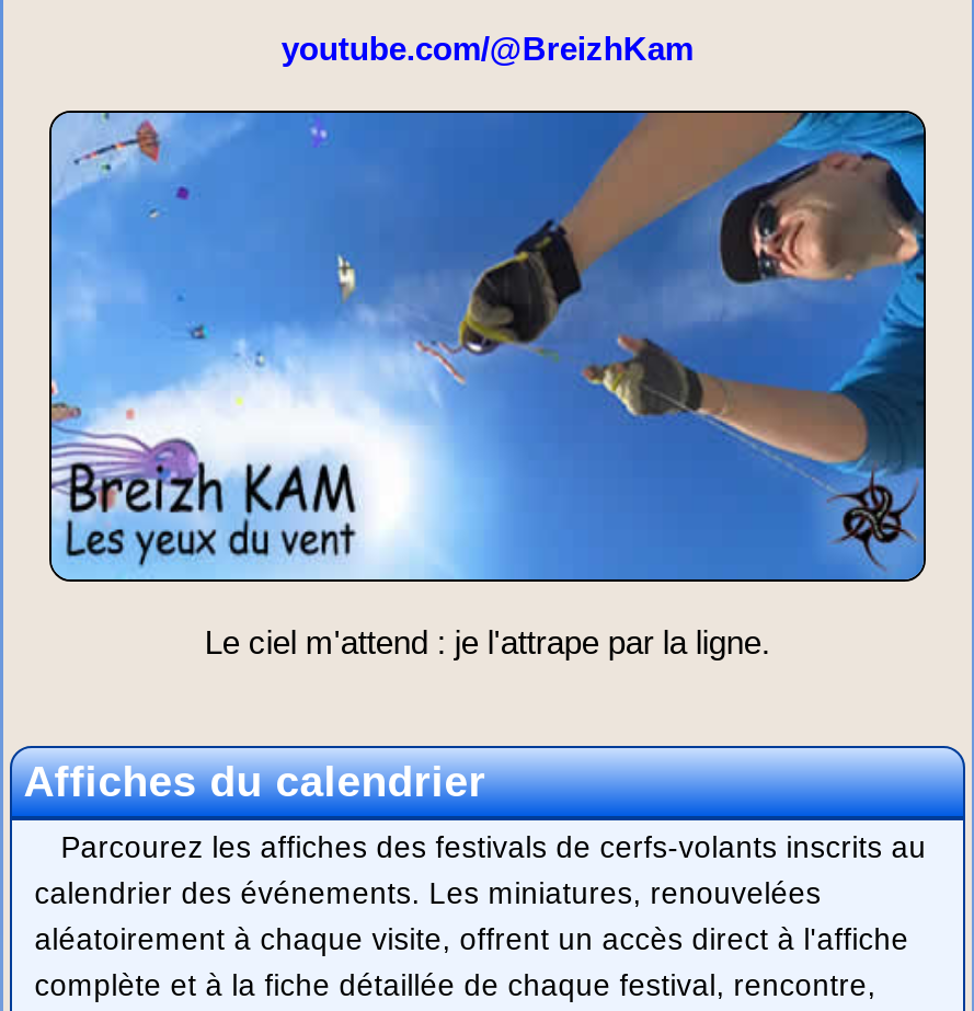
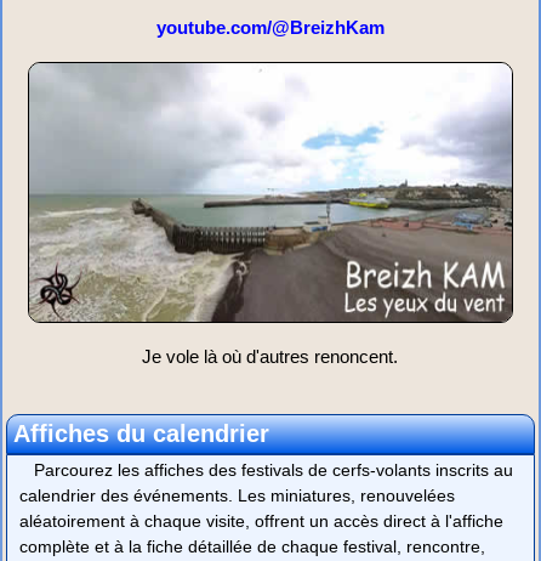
- [image]
- Le ciel m'attend : je l'attrape par la ligne.
+ [image]
+ Je vole là où d'autres renoncent.
